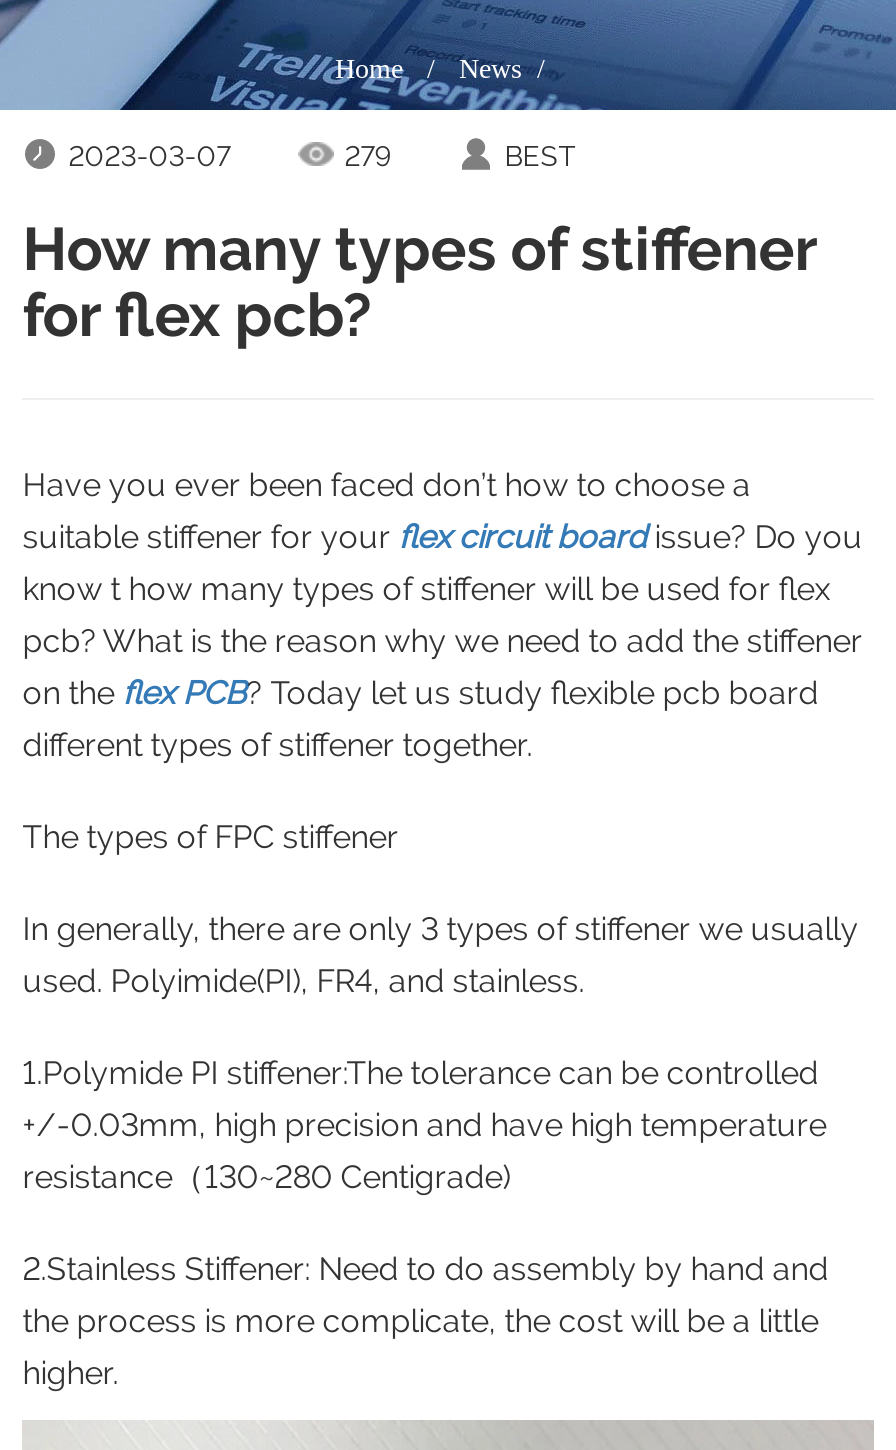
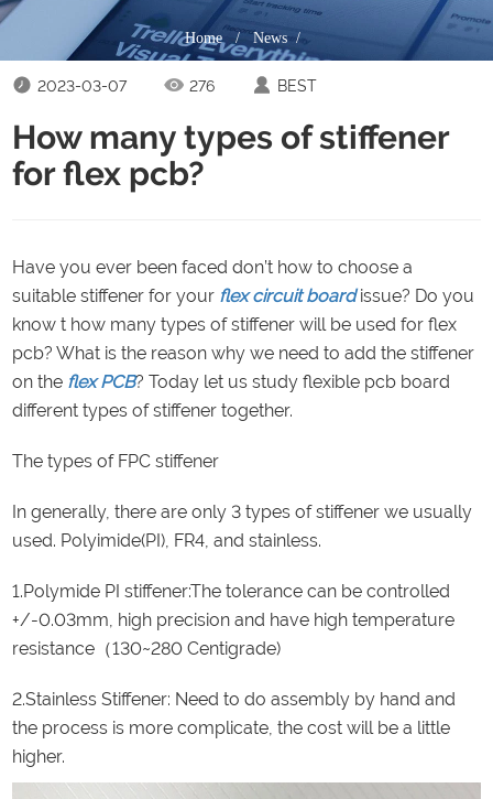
- 279
+ 276
